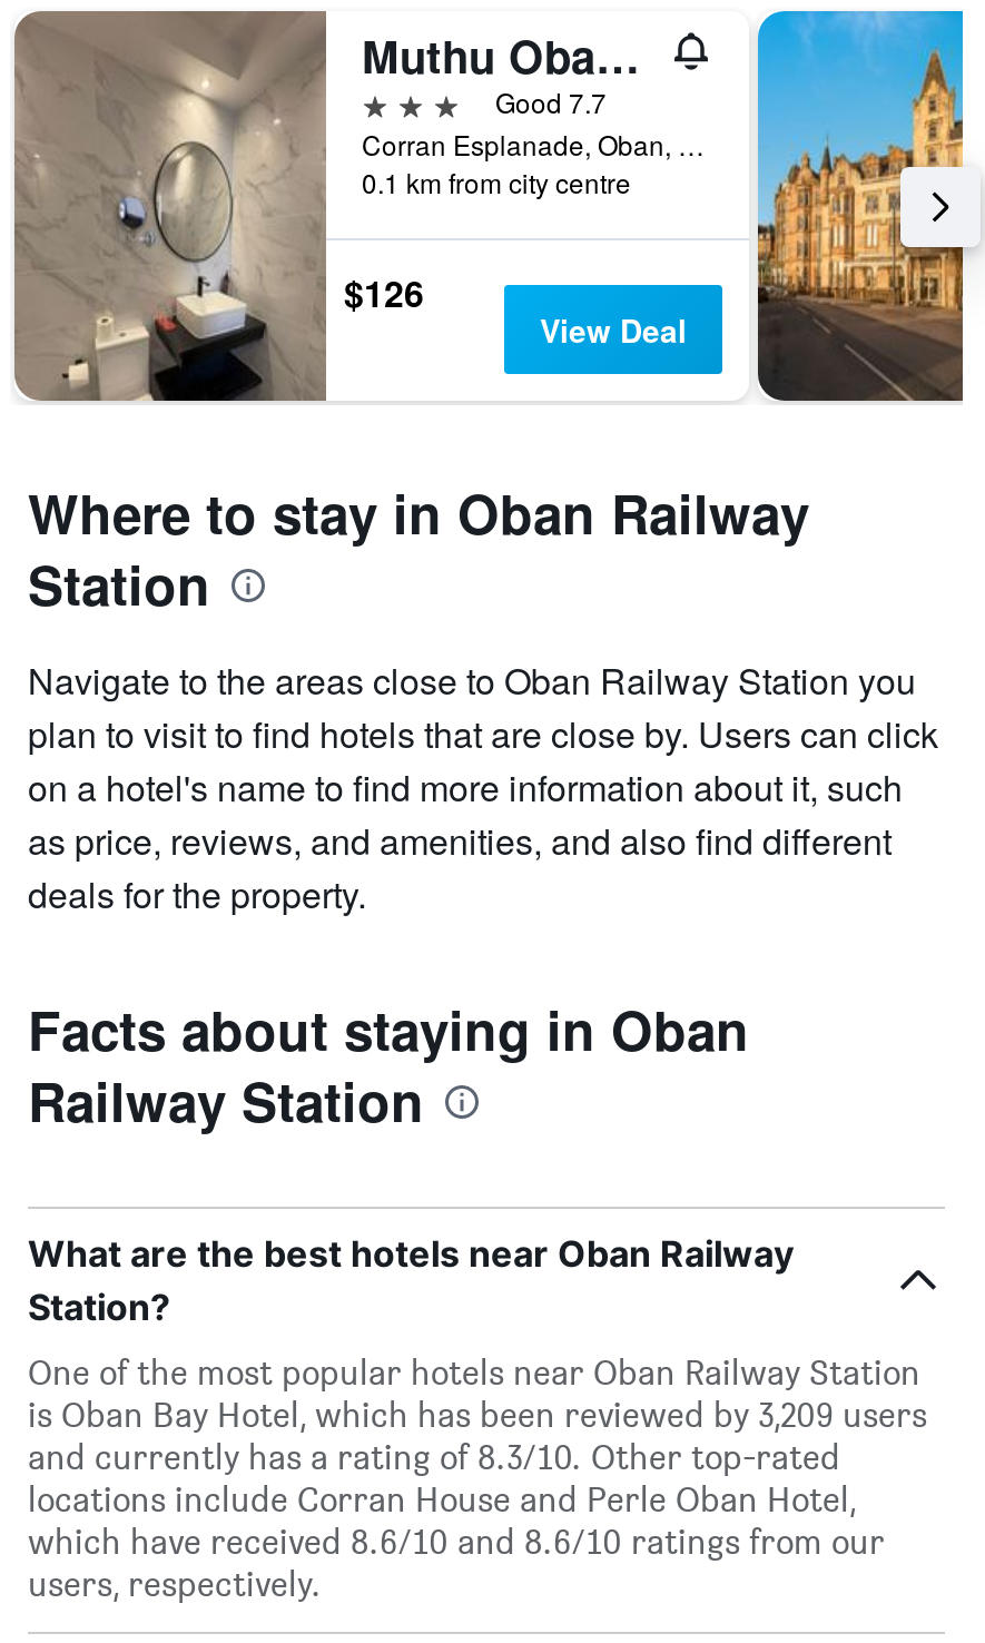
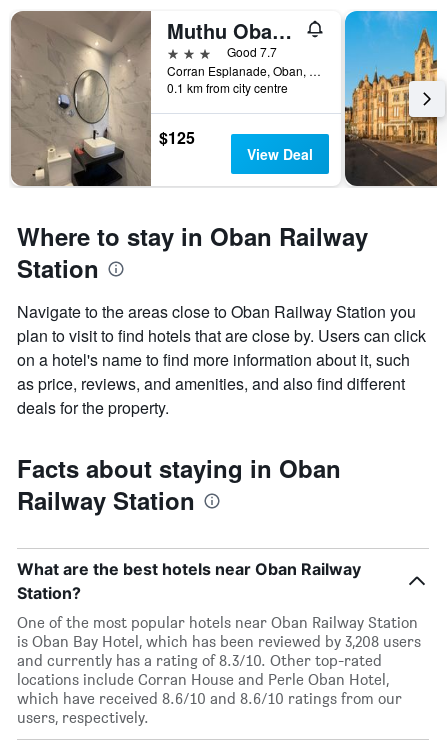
- $126
+ $125

- is Oban Bay Hotel, which has been reviewed by 3,209 users
+ is Oban Bay Hotel, which has been reviewed by 3,208 users
